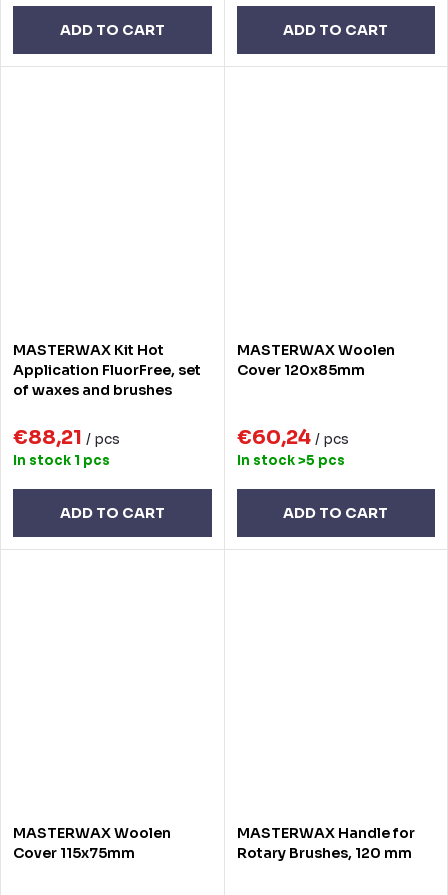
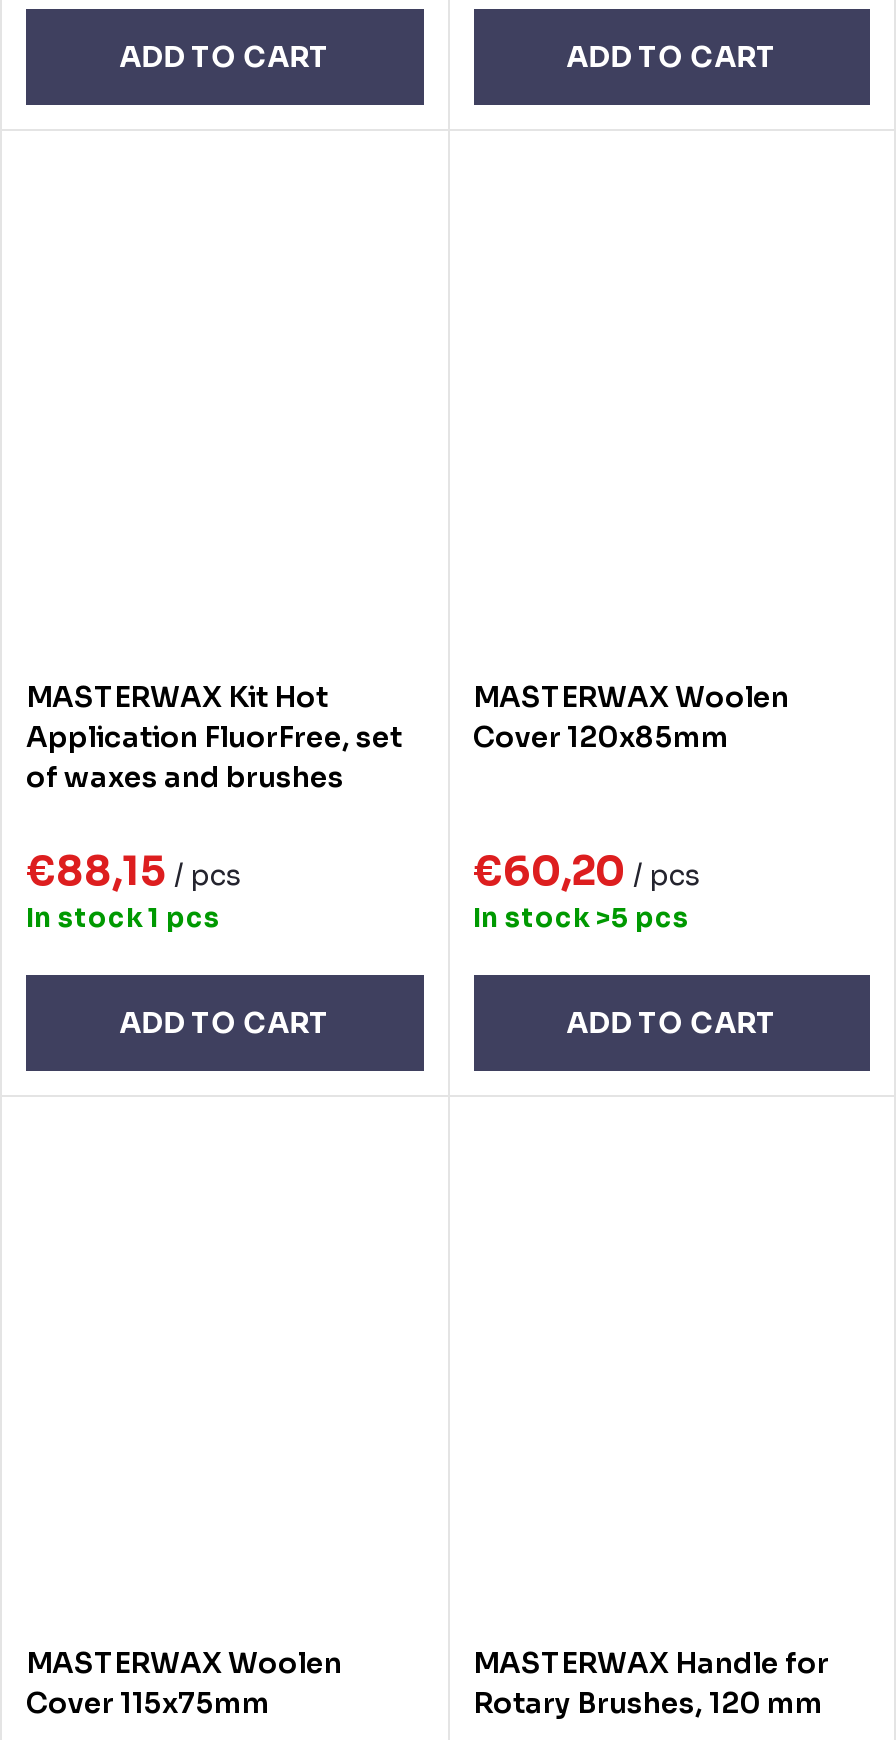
- €88,21 / pcs
+ €88,15 / pcs

- €60,24 / pcs
+ €60,20 / pcs
